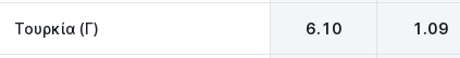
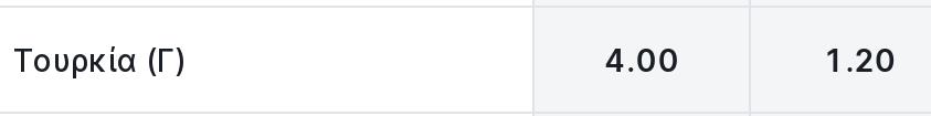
- 6.10
+ 4.00

- 1.09
+ 1.20
